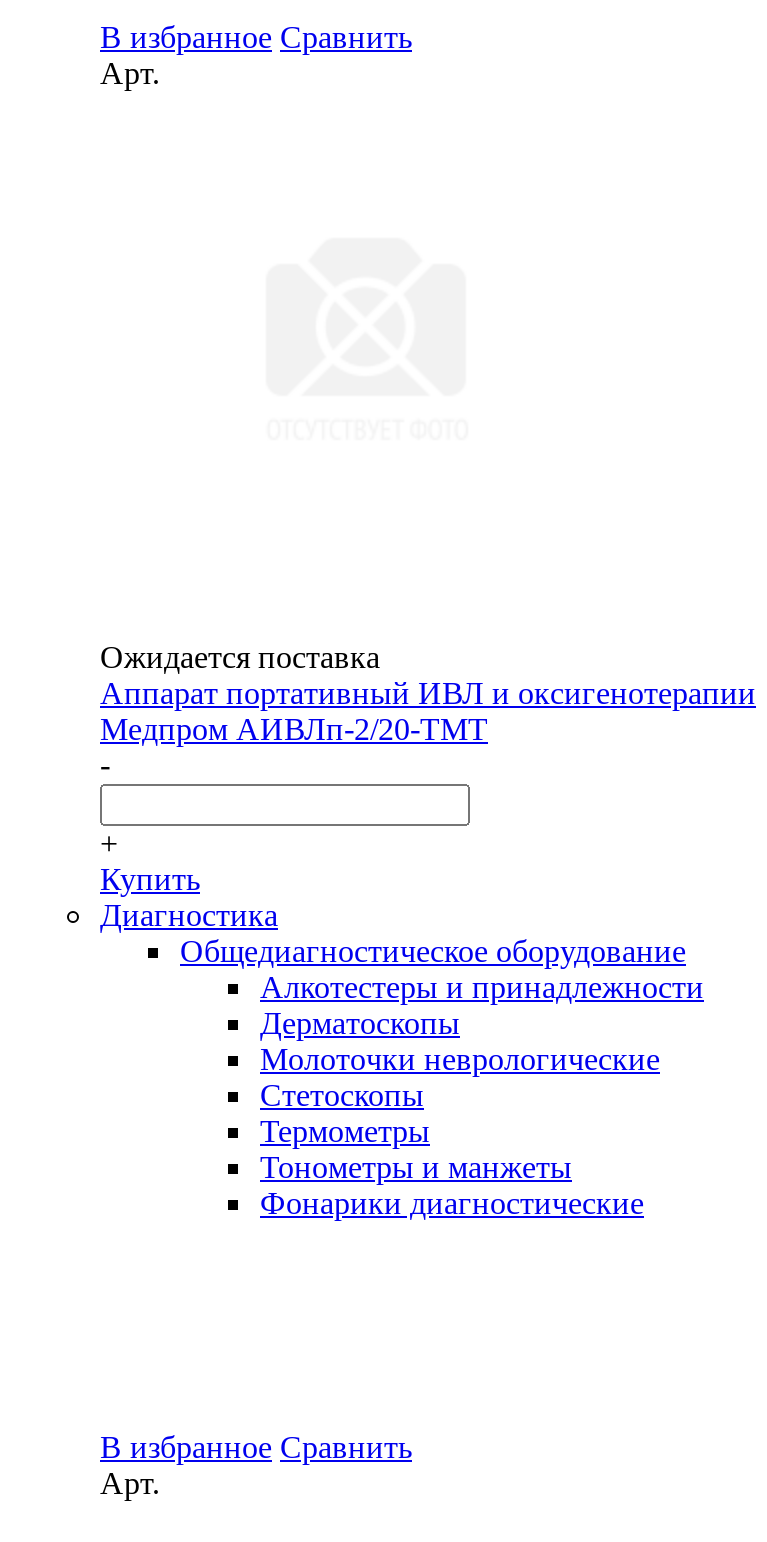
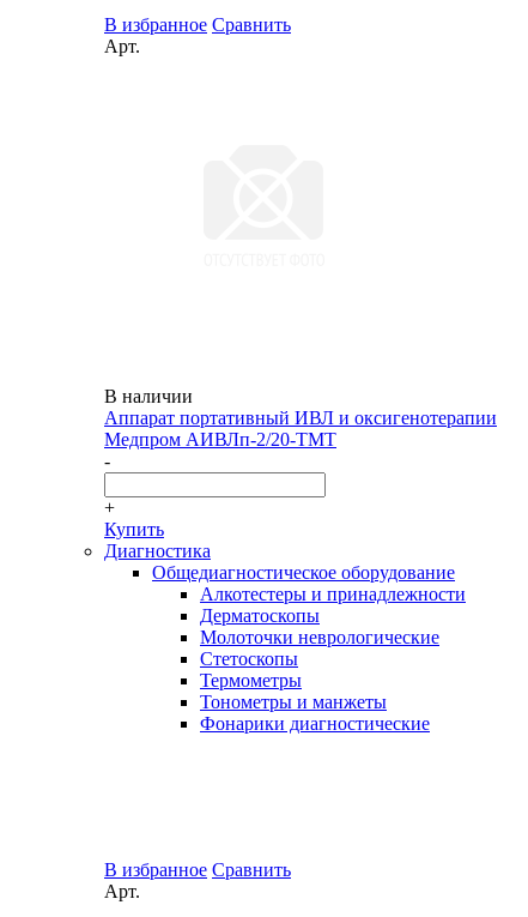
- Ожидается поставка
+ В наличии
